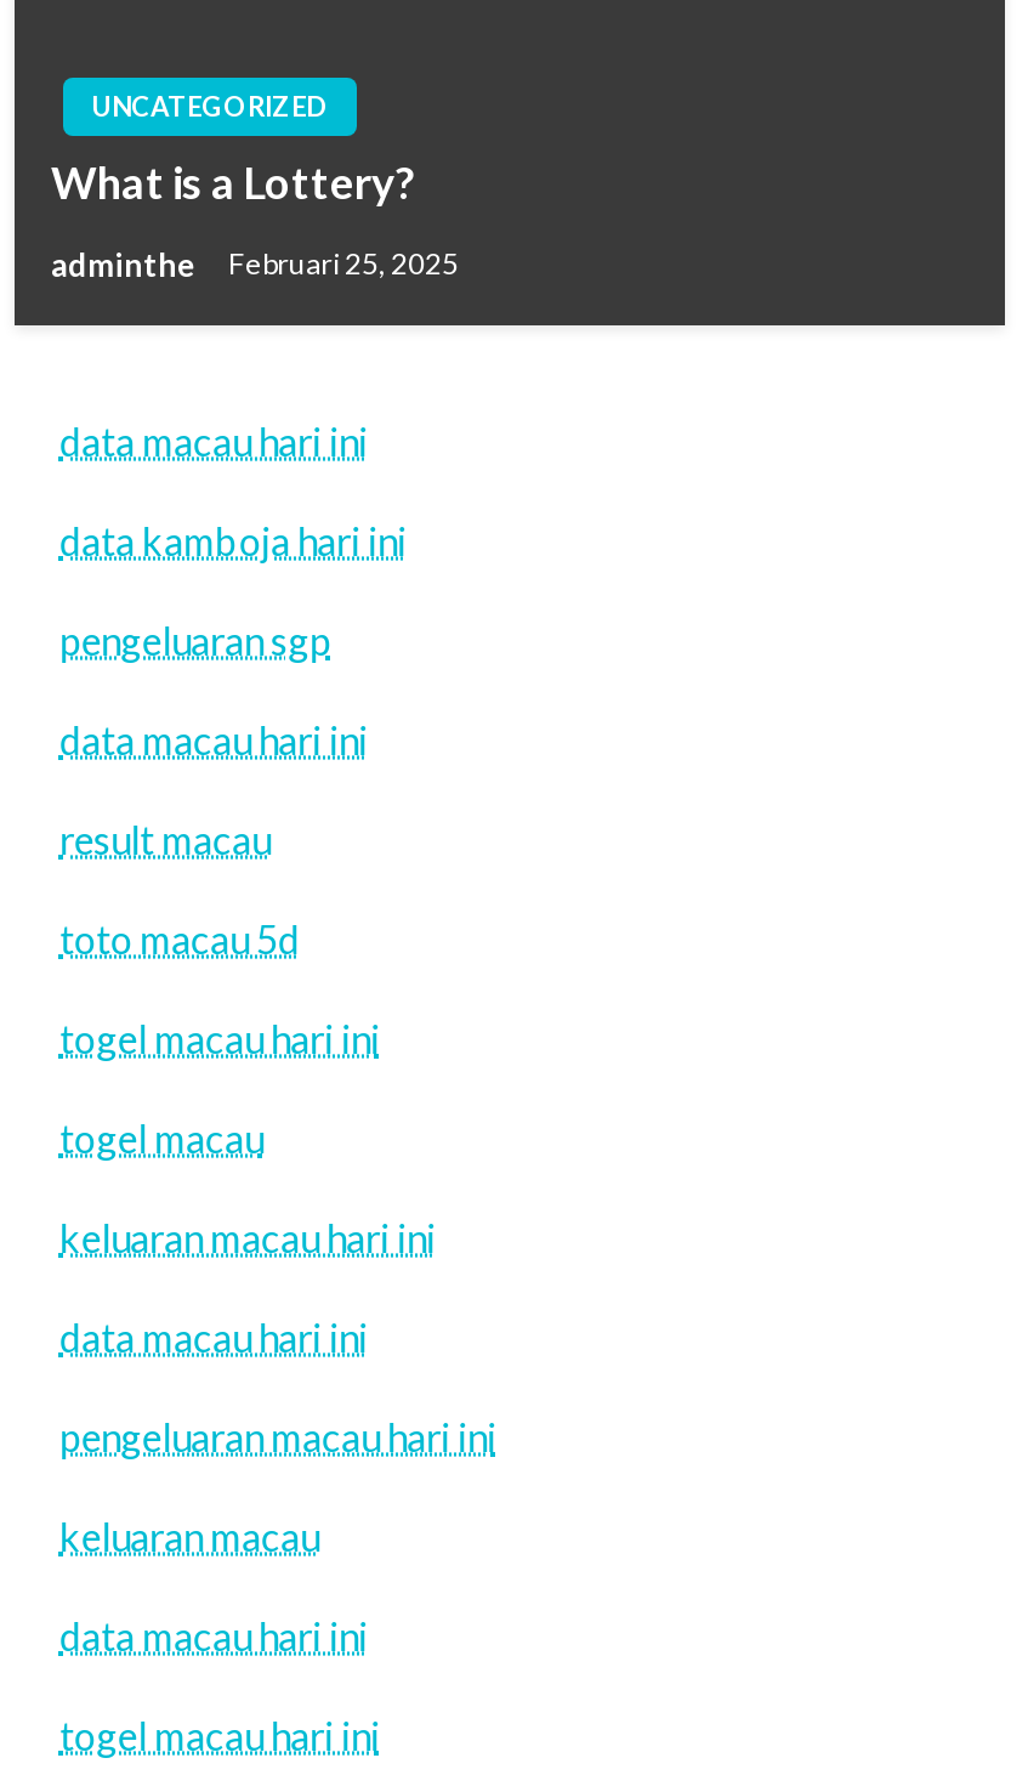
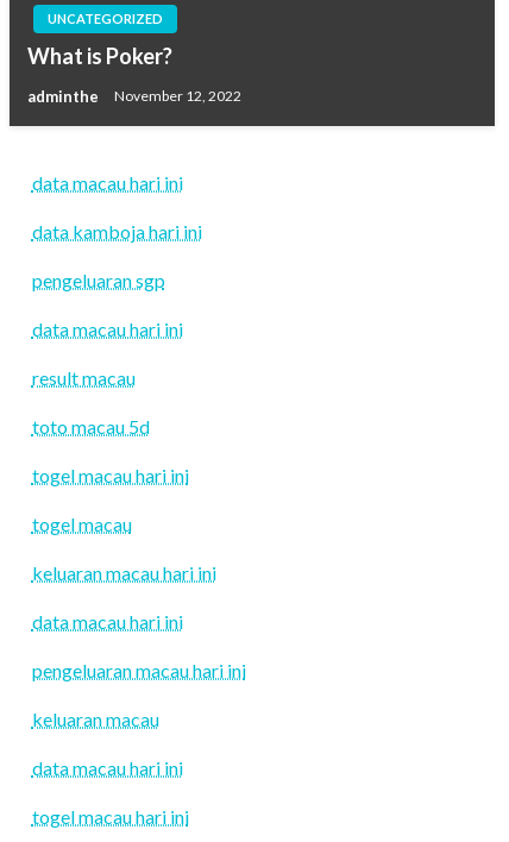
- What is a Lottery?
+ What is Poker?

- adminthe Februari 25, 2025
+ adminthe November 12, 2022
